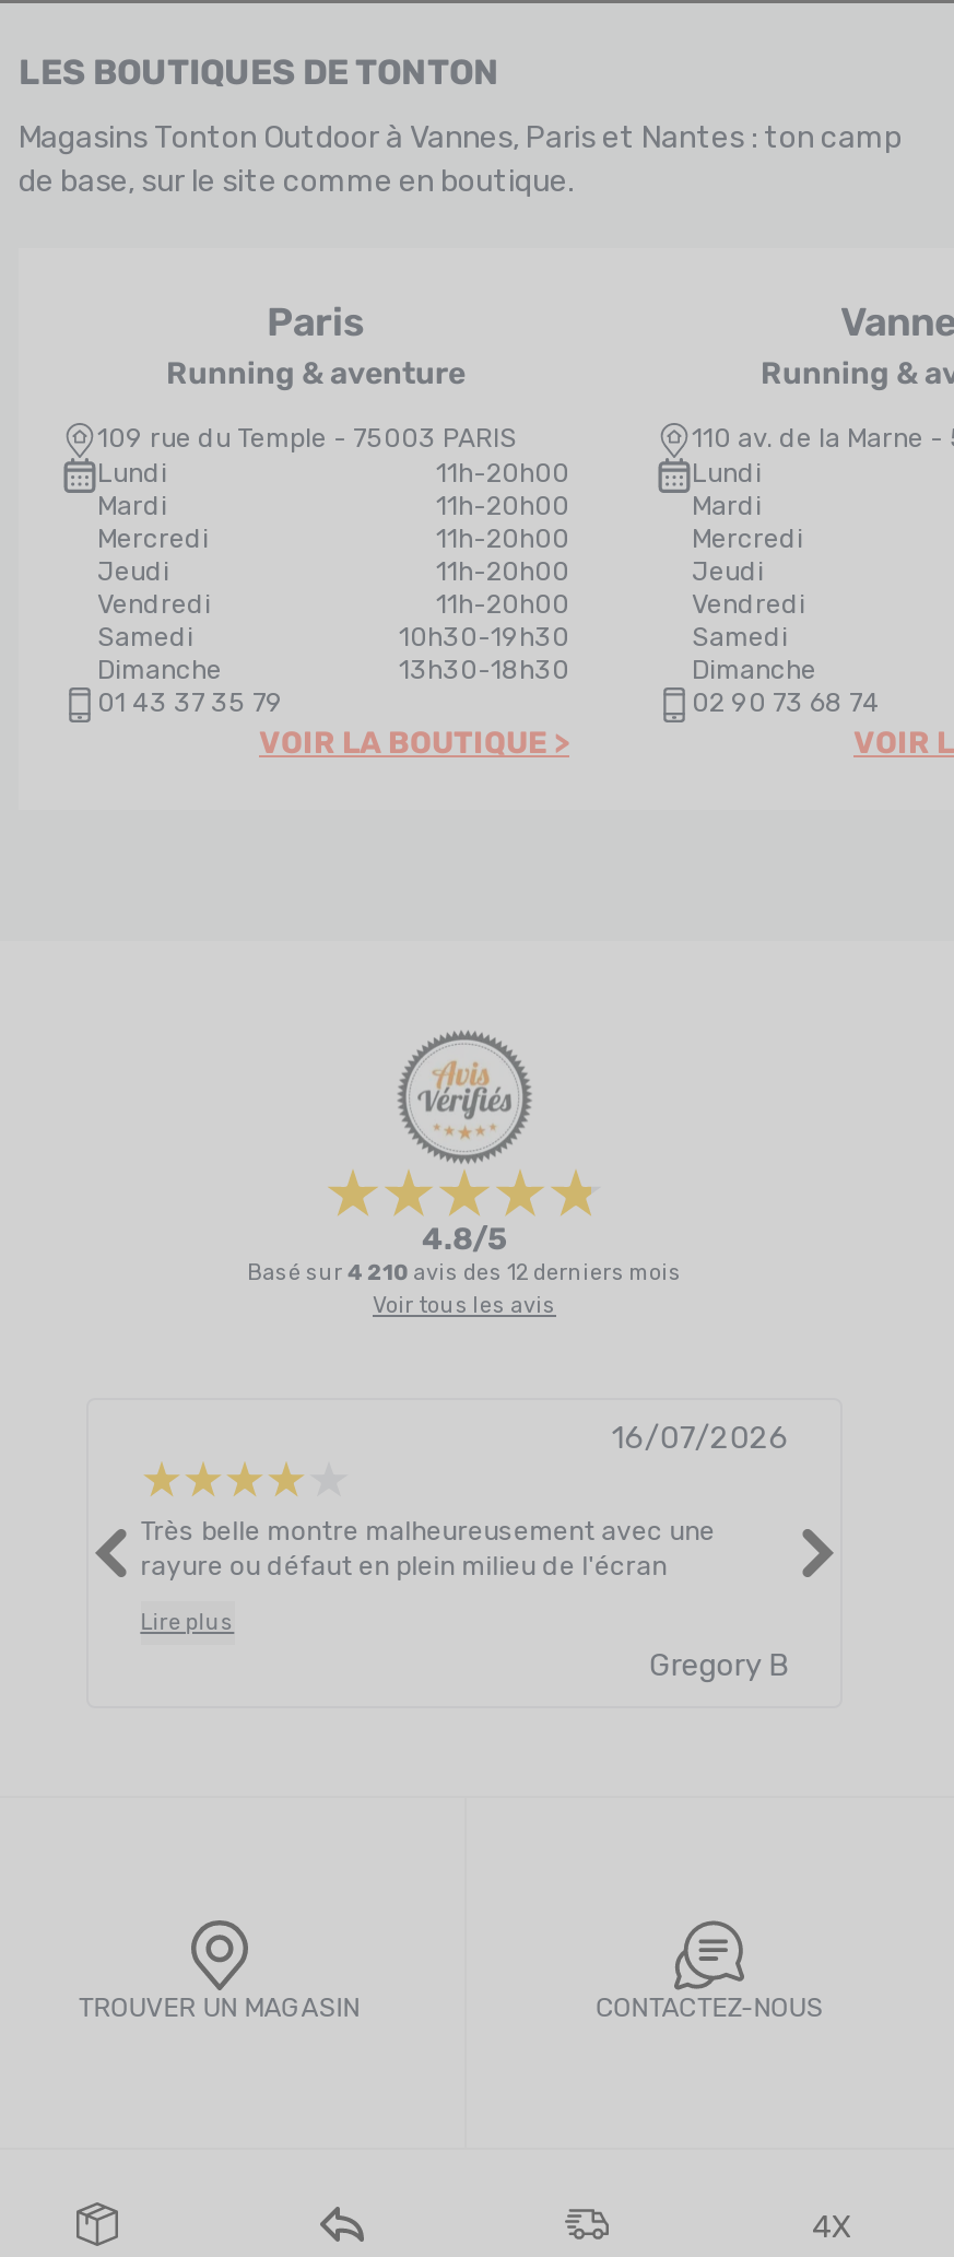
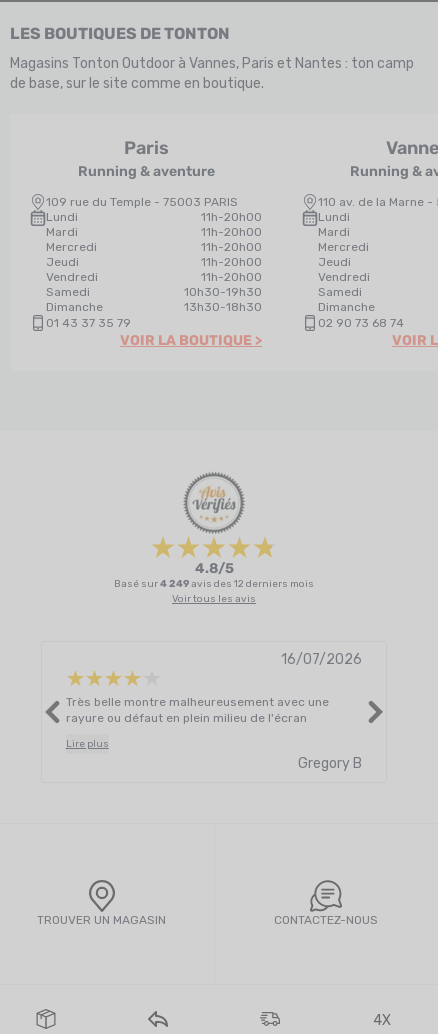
- Basé sur 4 210 avis des 12 derniers mois
+ Basé sur 4 249 avis des 12 derniers mois
